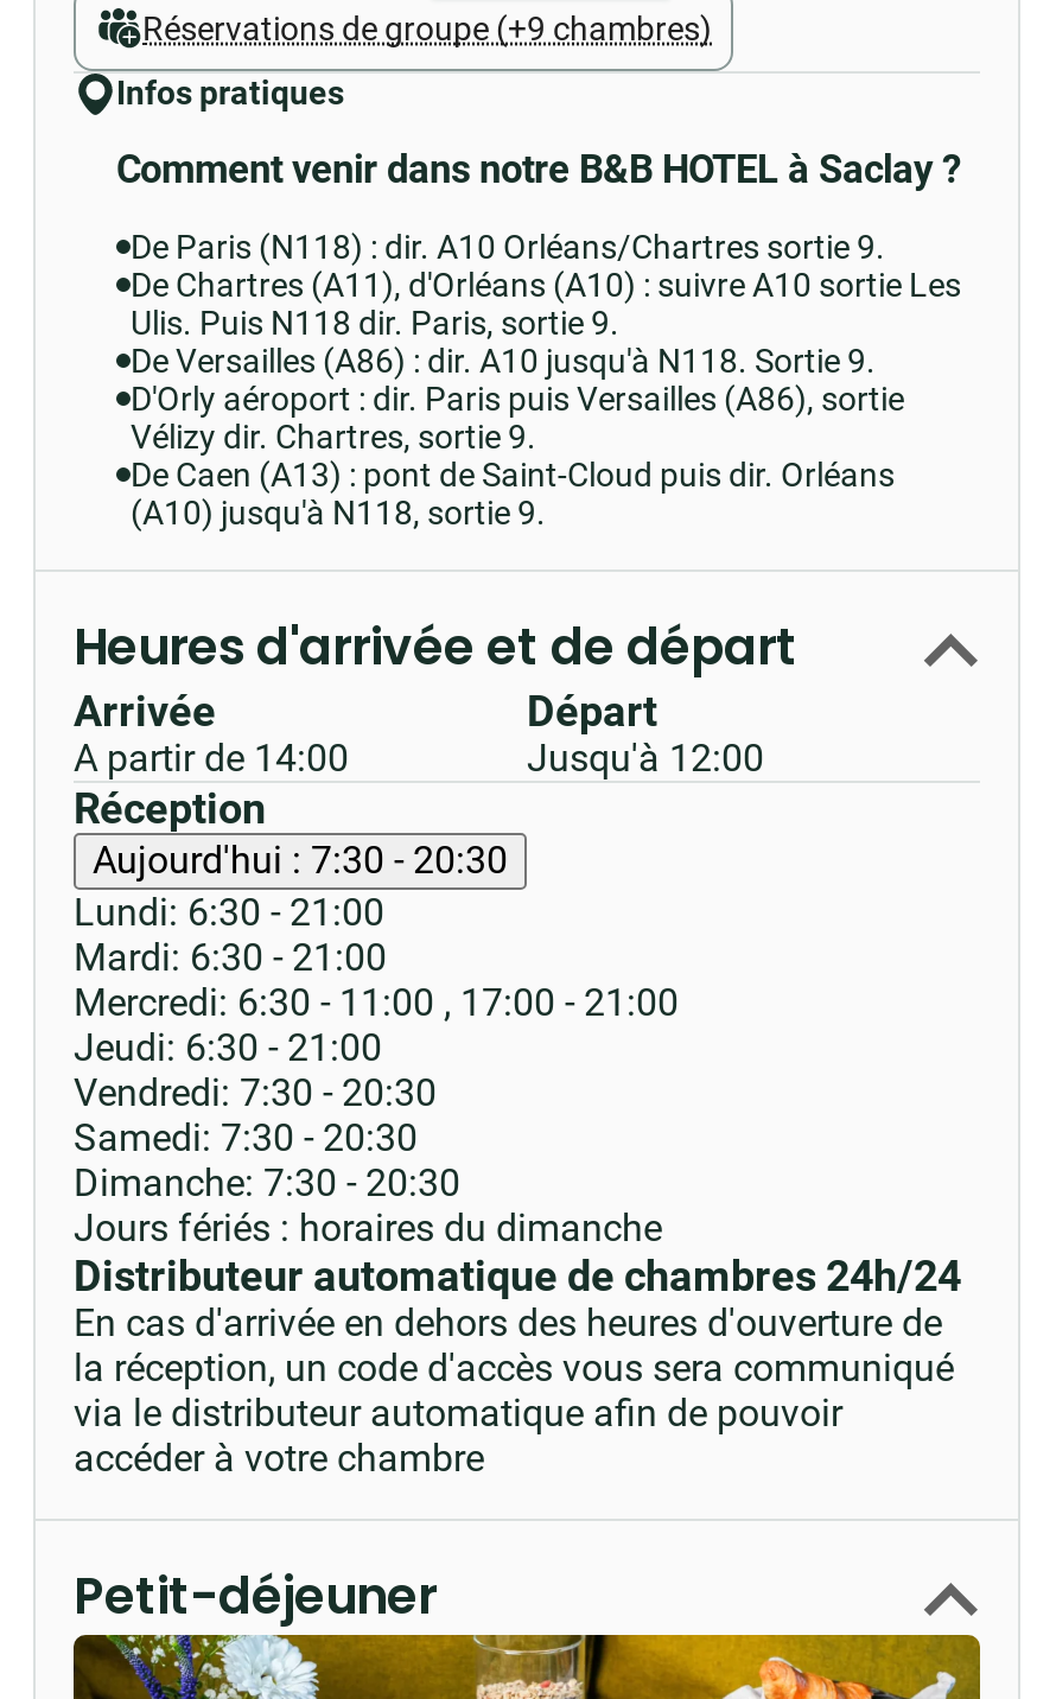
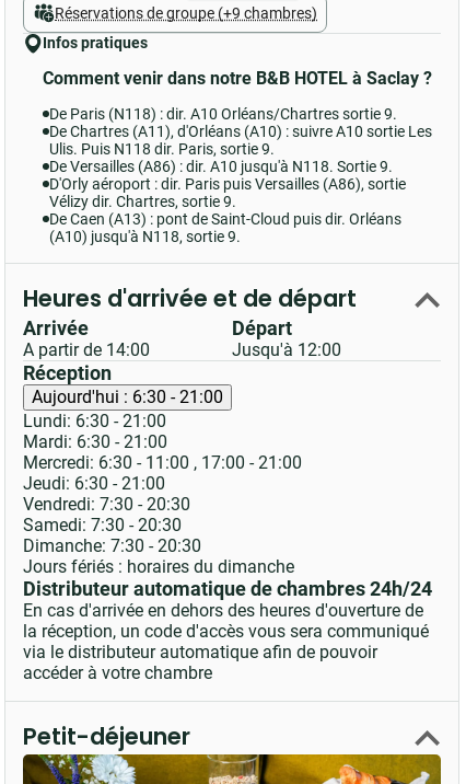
- Aujourd'hui : 7:30 - 20:30
+ Aujourd'hui : 6:30 - 21:00
